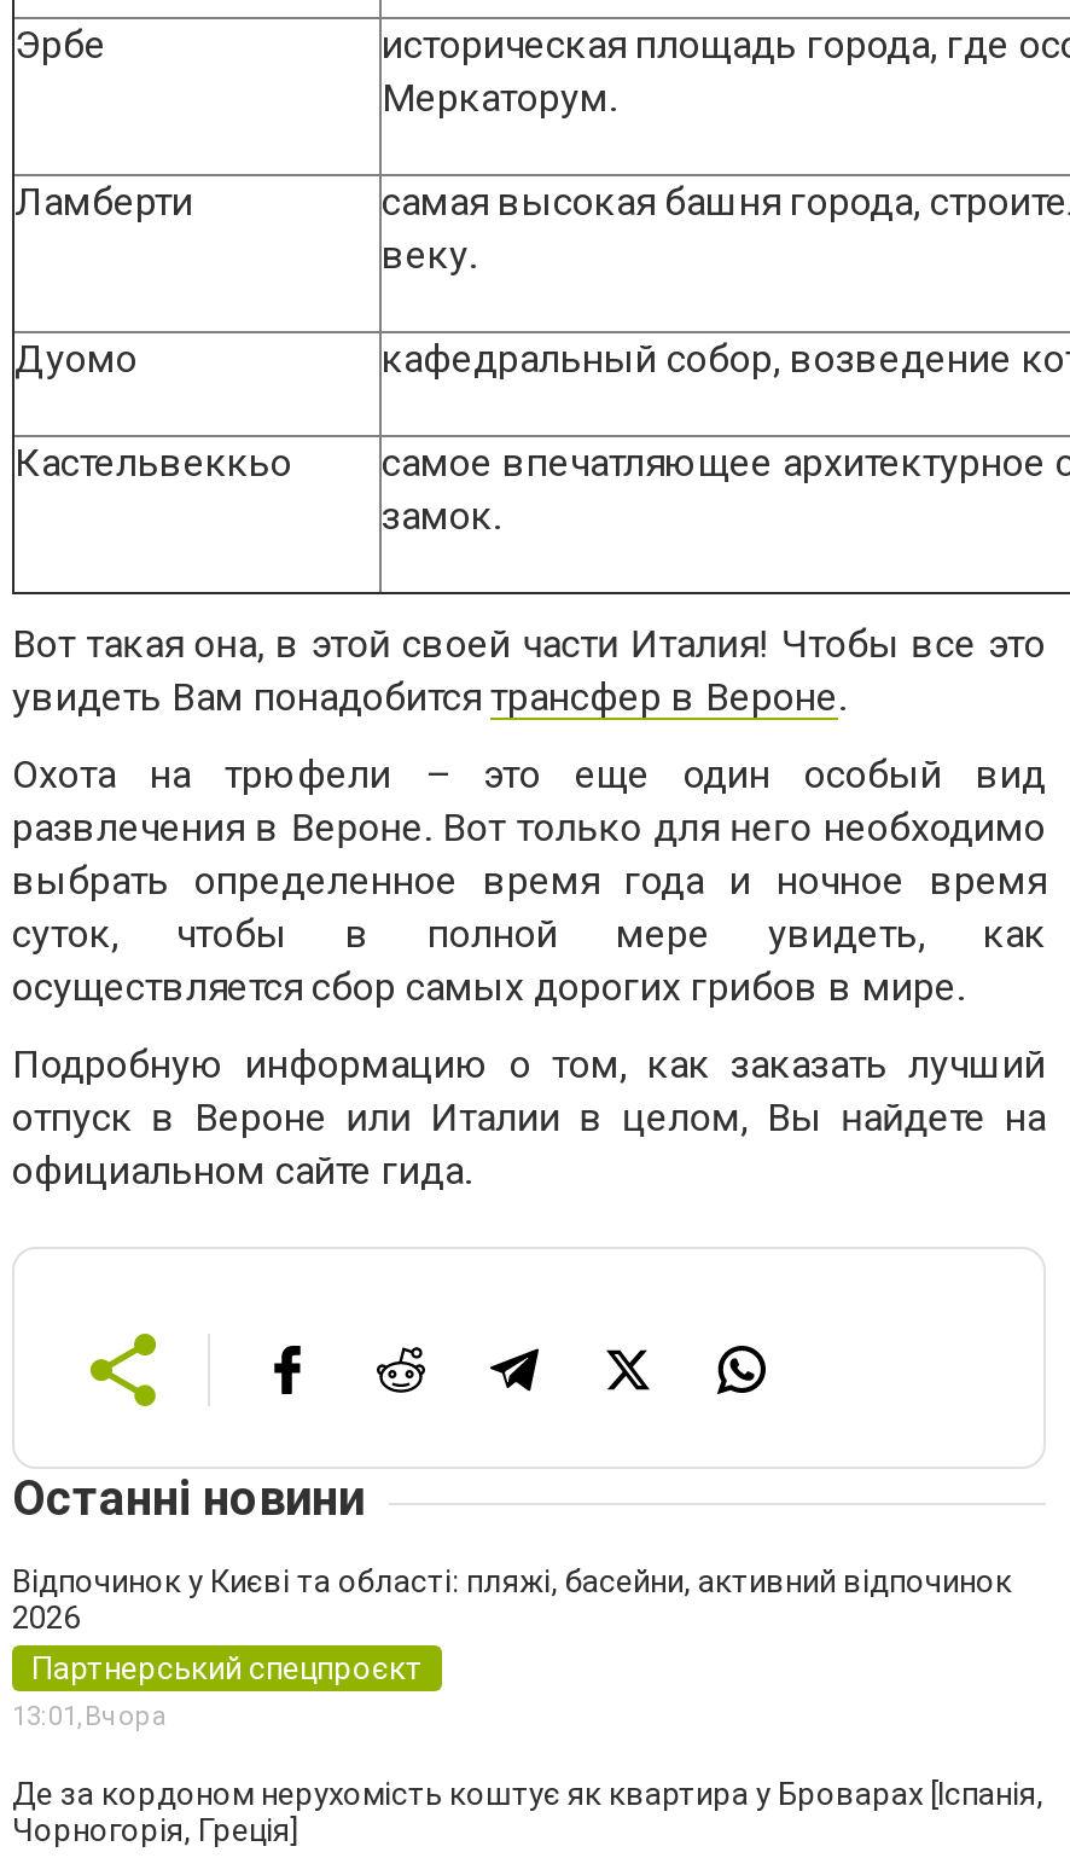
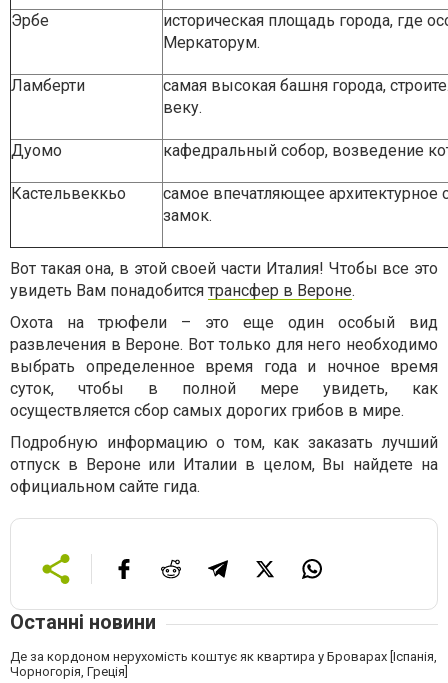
- Відпочинок у Києві та області: пляжі, басейни, активний відпочинок
- 2026
- Партнерський спецпроєкт
- 13:01, Вчора
